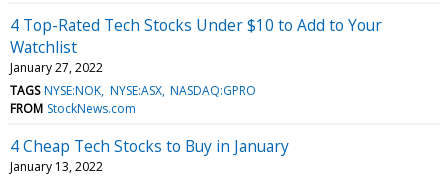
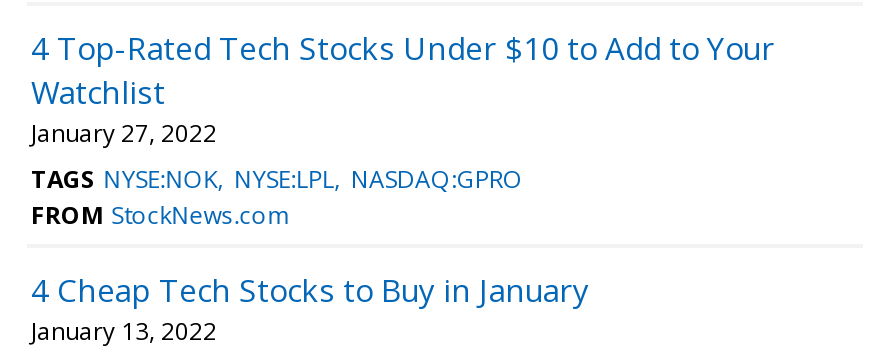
- TAGS NYSE:NOK NYSE:ASX NASDAQ:GPRO
+ TAGS NYSE:NOK NYSE:LPL NASDAQ:GPRO
